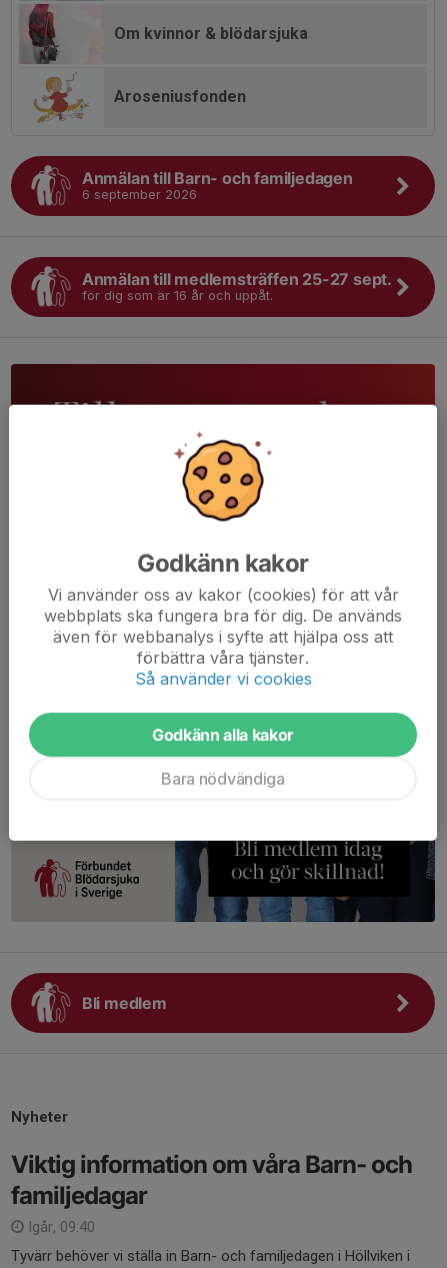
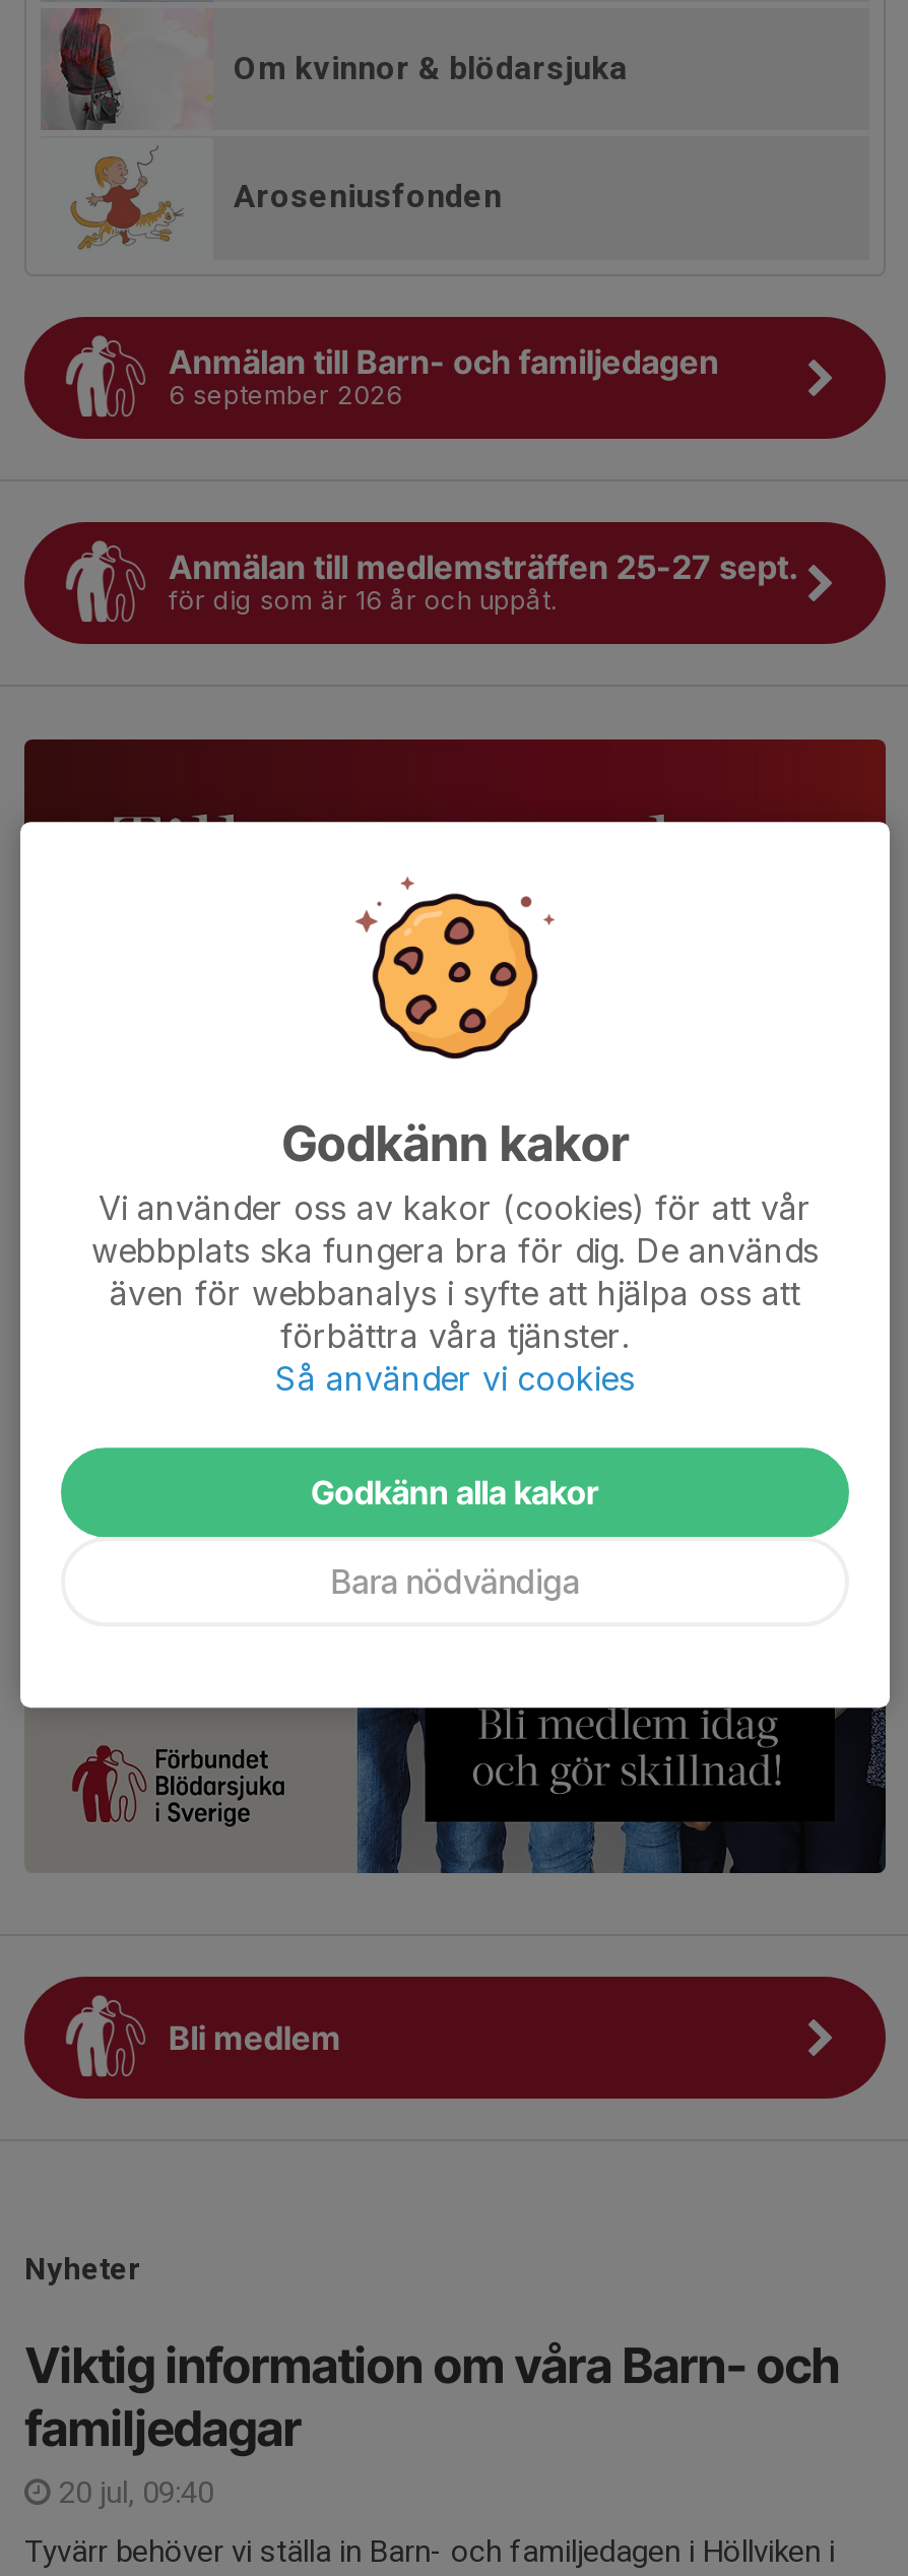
- Igår, 09:40
+ 20 jul, 09:40
